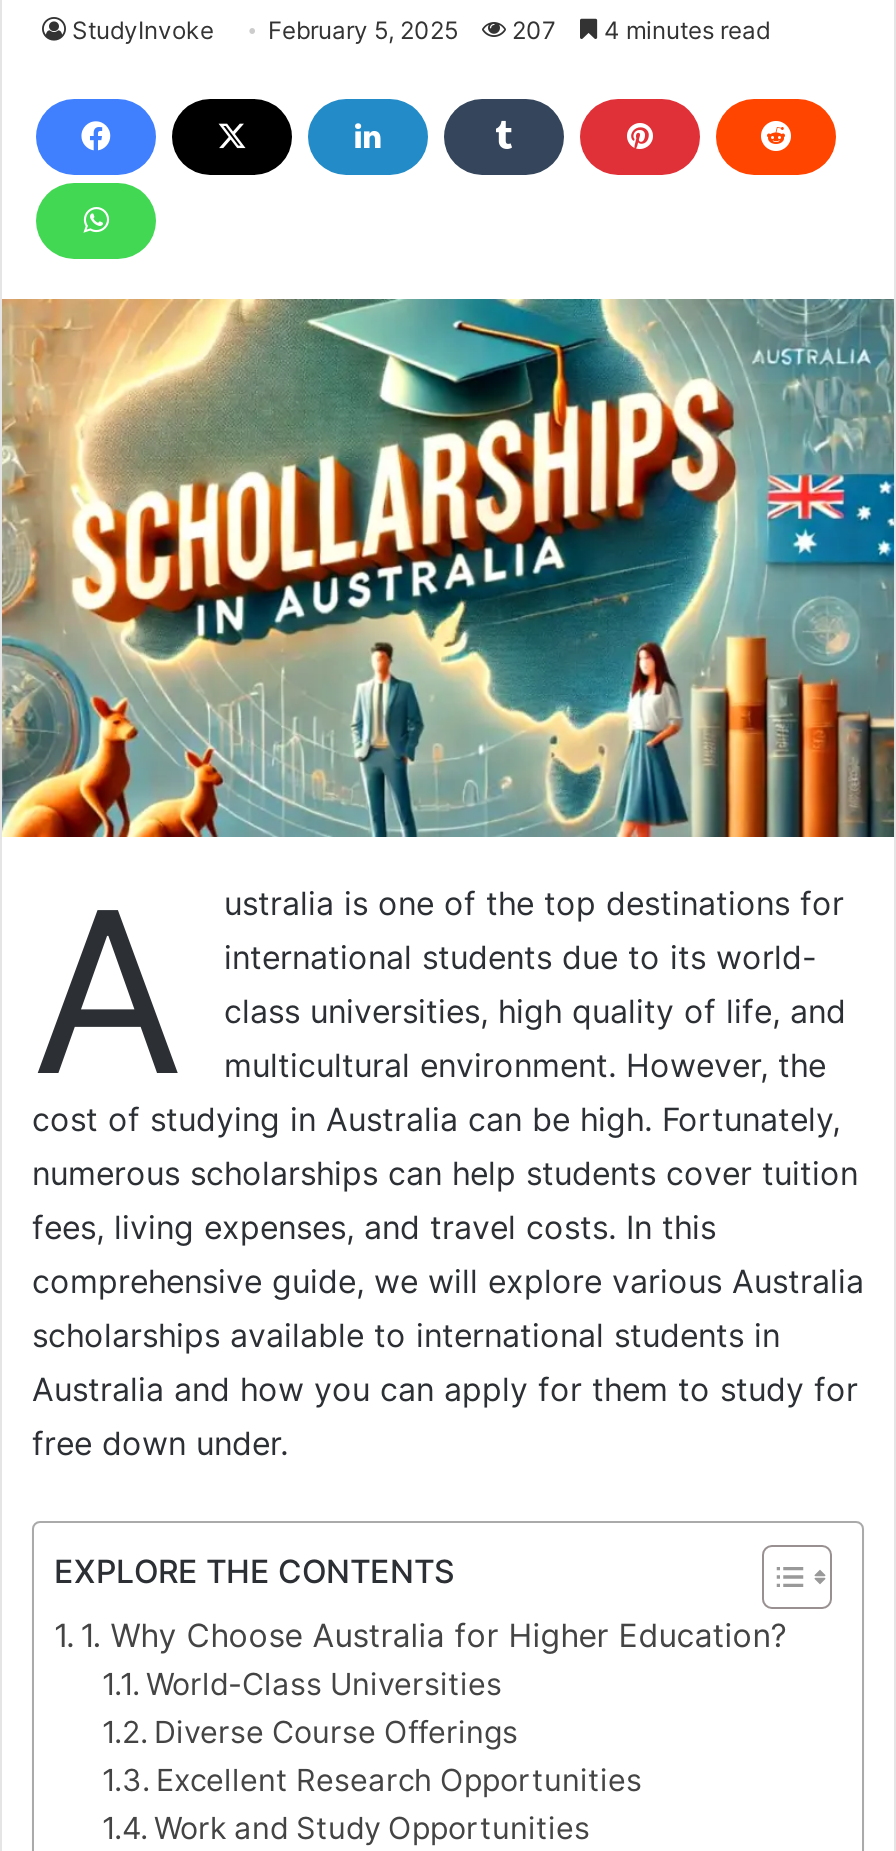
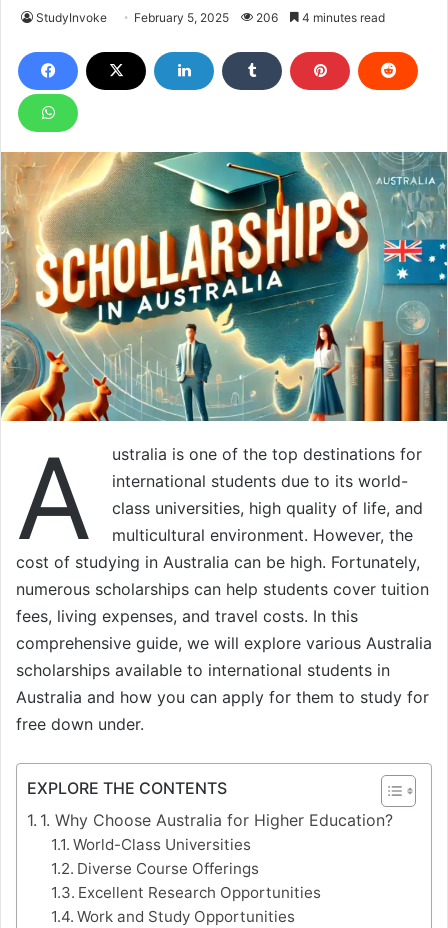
- StudyInvoke February 5, 2025 207 4 minutes read
+ StudyInvoke February 5, 2025 206 4 minutes read
